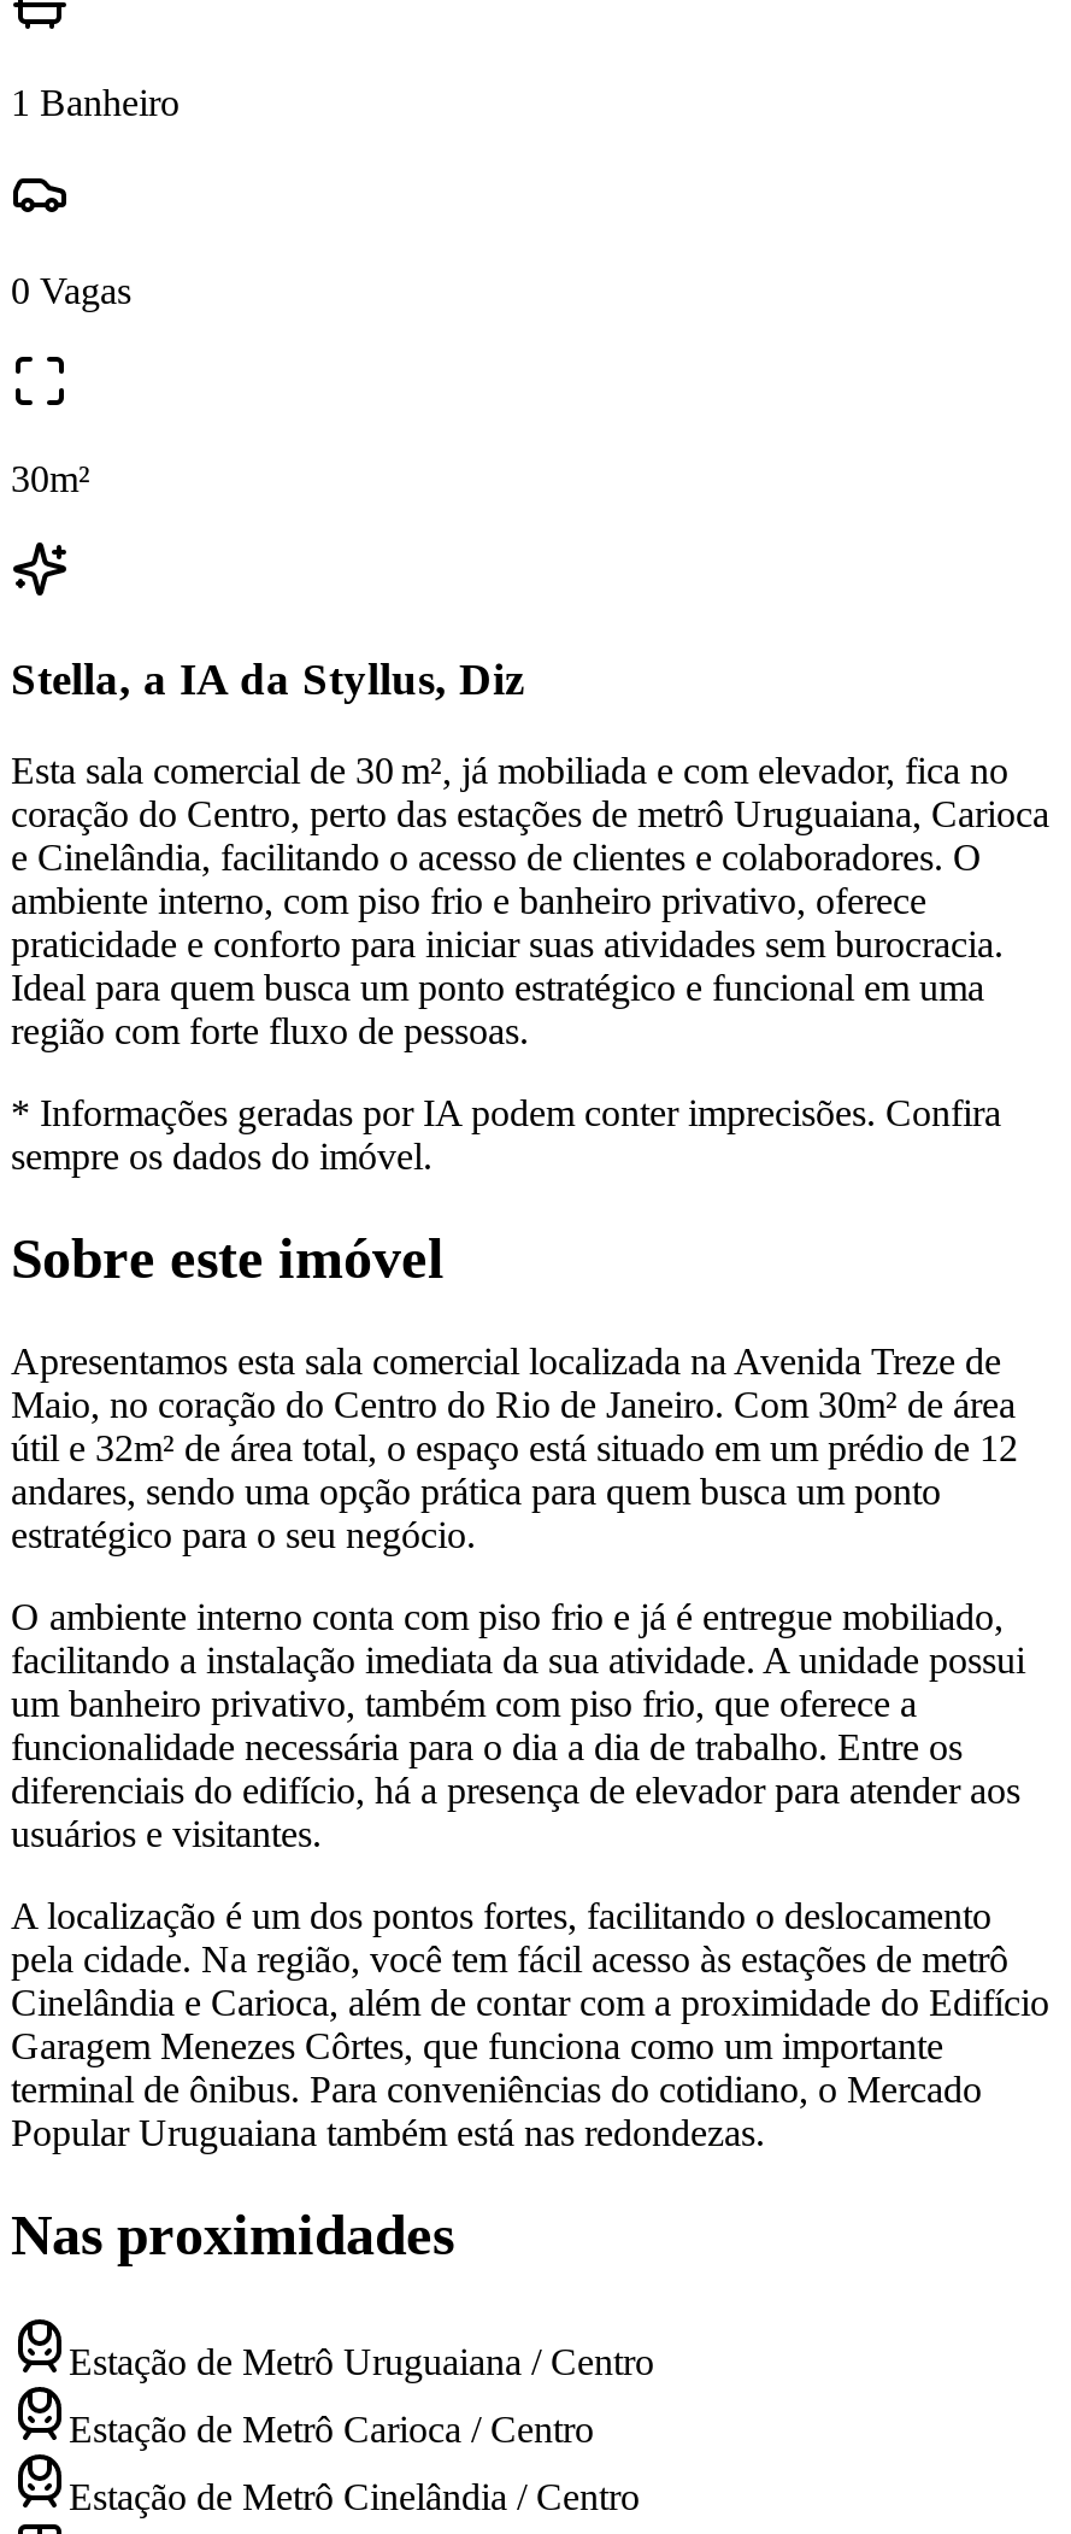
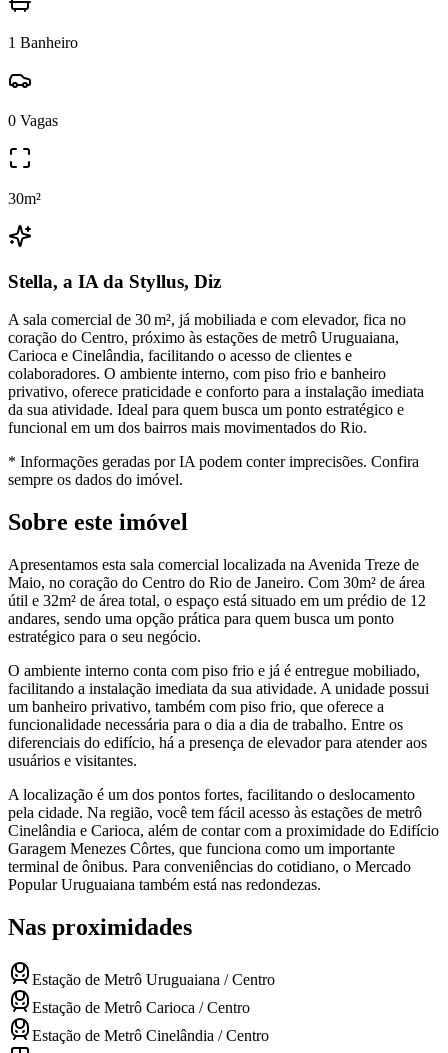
- Esta sala comercial de 30 m², já mobiliada e com elevador, fica no
- coração do Centro, perto das estações de metrô Uruguaiana, Carioca
- e Cinelândia, facilitando o acesso de clientes e colaboradores. O
- ambiente interno, com piso frio e banheiro privativo, oferece
- praticidade e conforto para iniciar suas atividades sem burocracia.
- Ideal para quem busca um ponto estratégico e funcional em uma
- região com forte fluxo de pessoas.
+ A sala comercial de 30 m², já mobiliada e com elevador, fica no
+ coração do Centro, próximo às estações de metrô Uruguaiana,
+ Carioca e Cinelândia, facilitando o acesso de clientes e
+ colaboradores. O ambiente interno, com piso frio e banheiro
+ privativo, oferece praticidade e conforto para a instalação imediata
+ da sua atividade. Ideal para quem busca um ponto estratégico e
+ funcional em um dos bairros mais movimentados do Rio.
